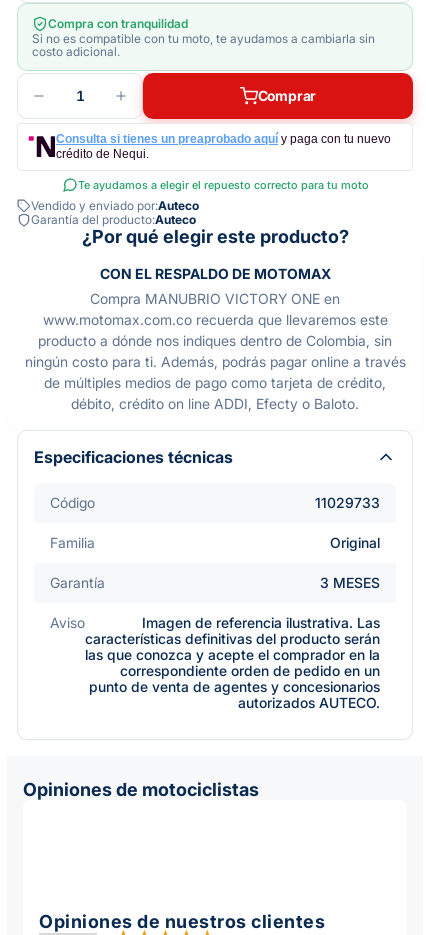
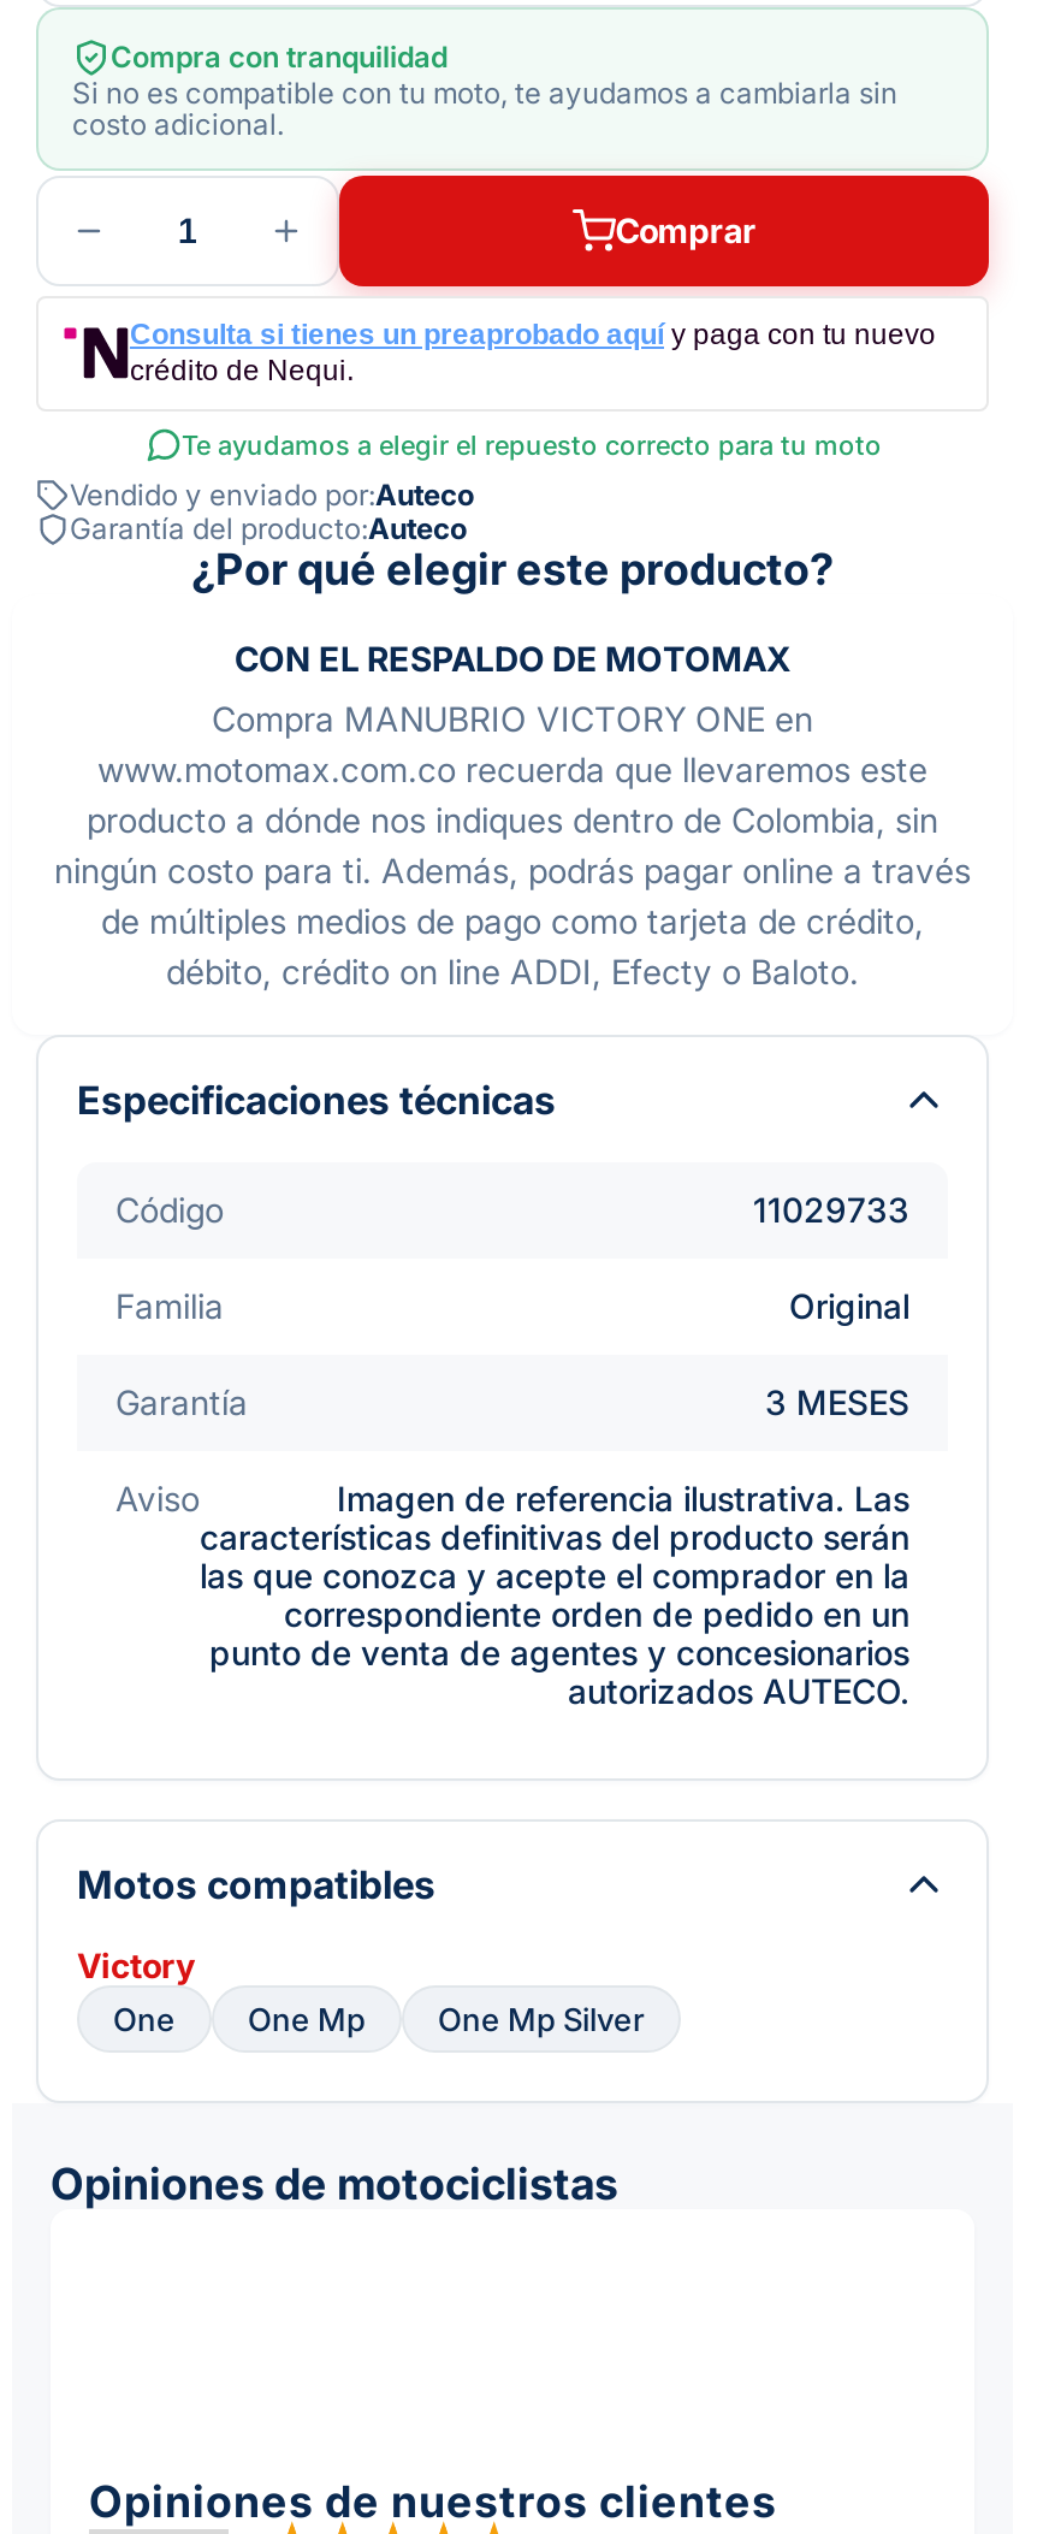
+ Motos compatibles
+ Victory
+ One
+ One Mp
+ One Mp Silver
